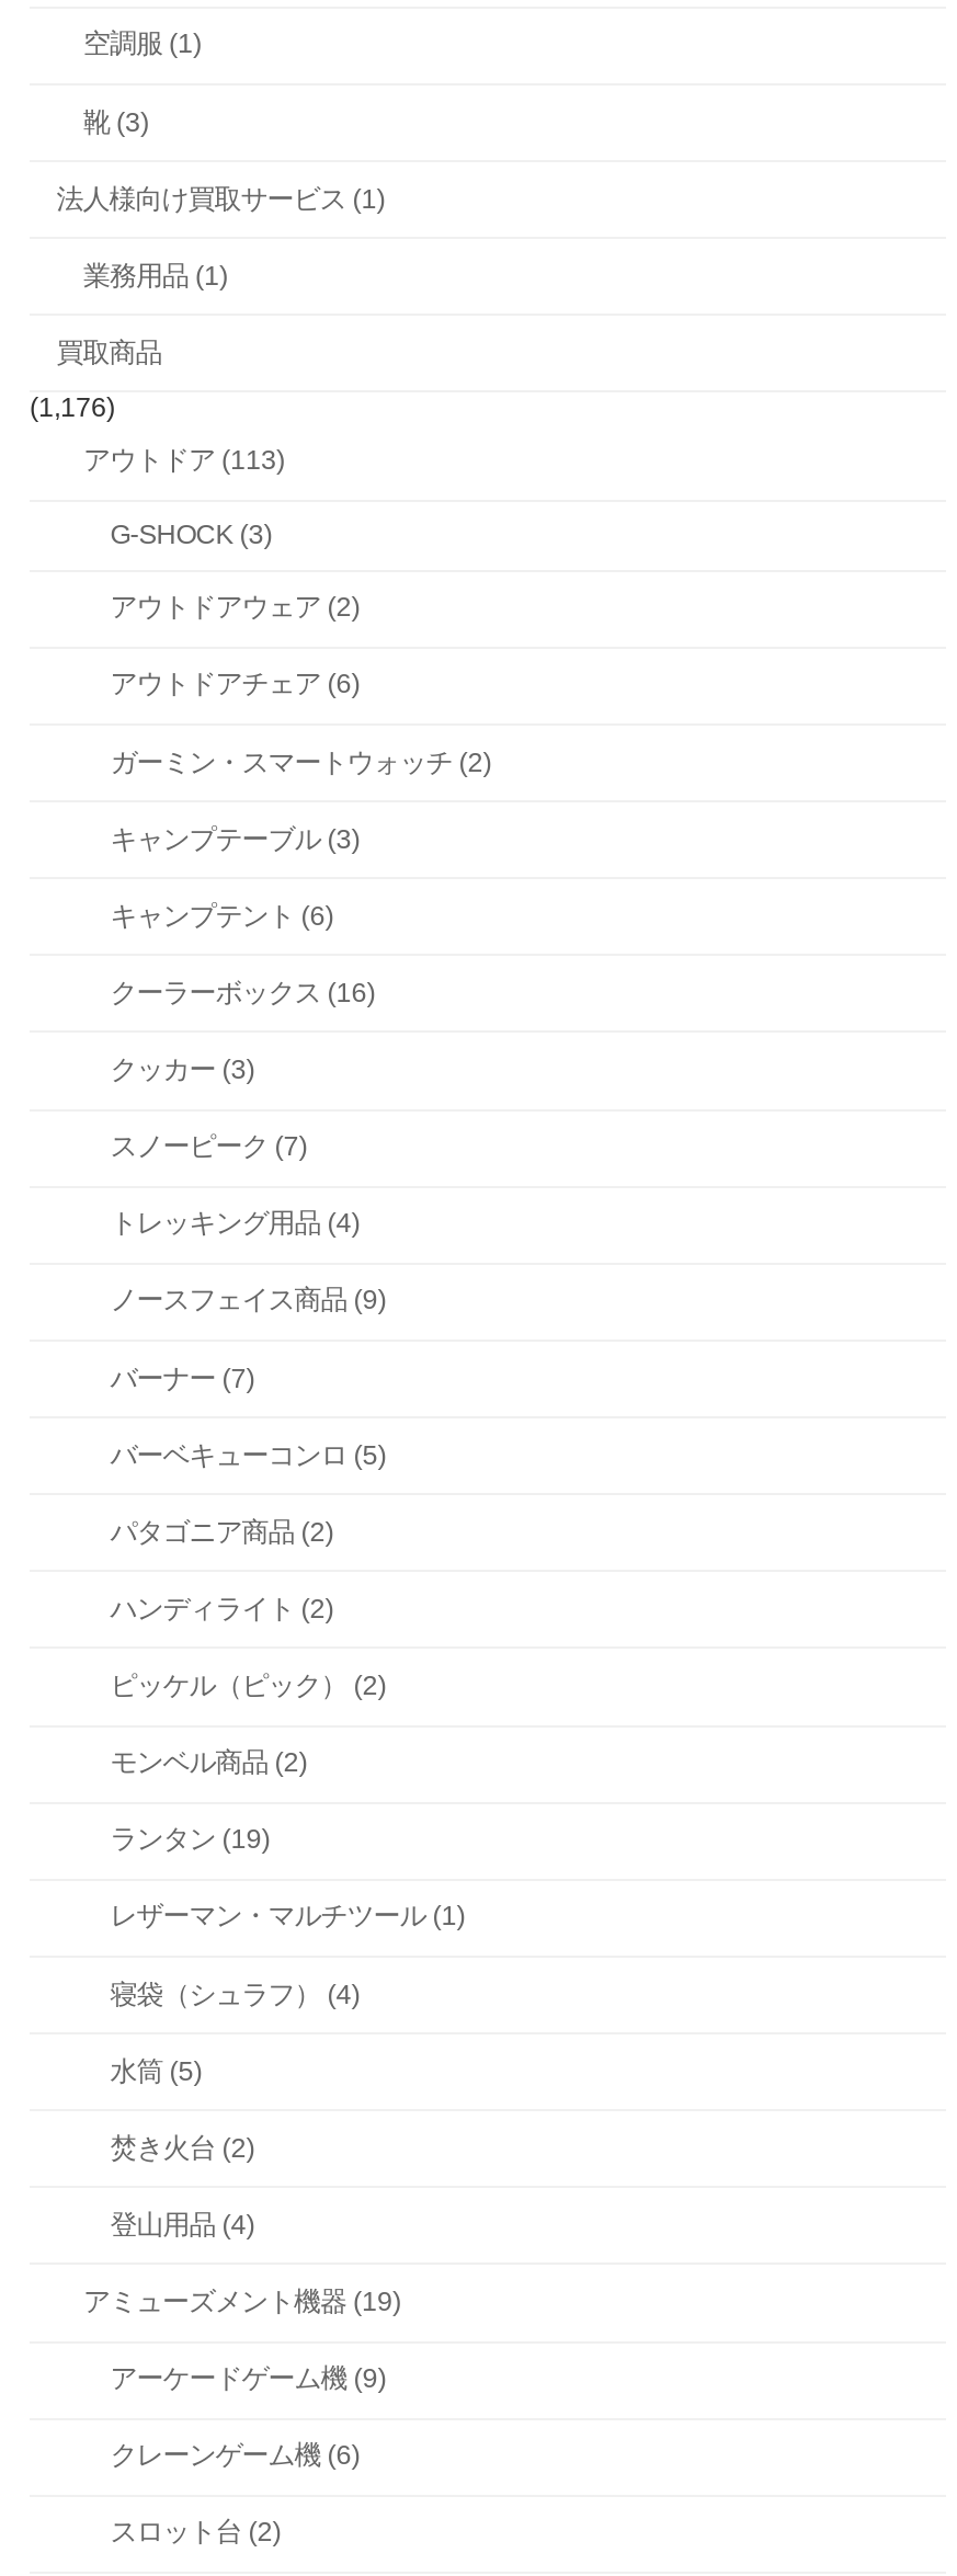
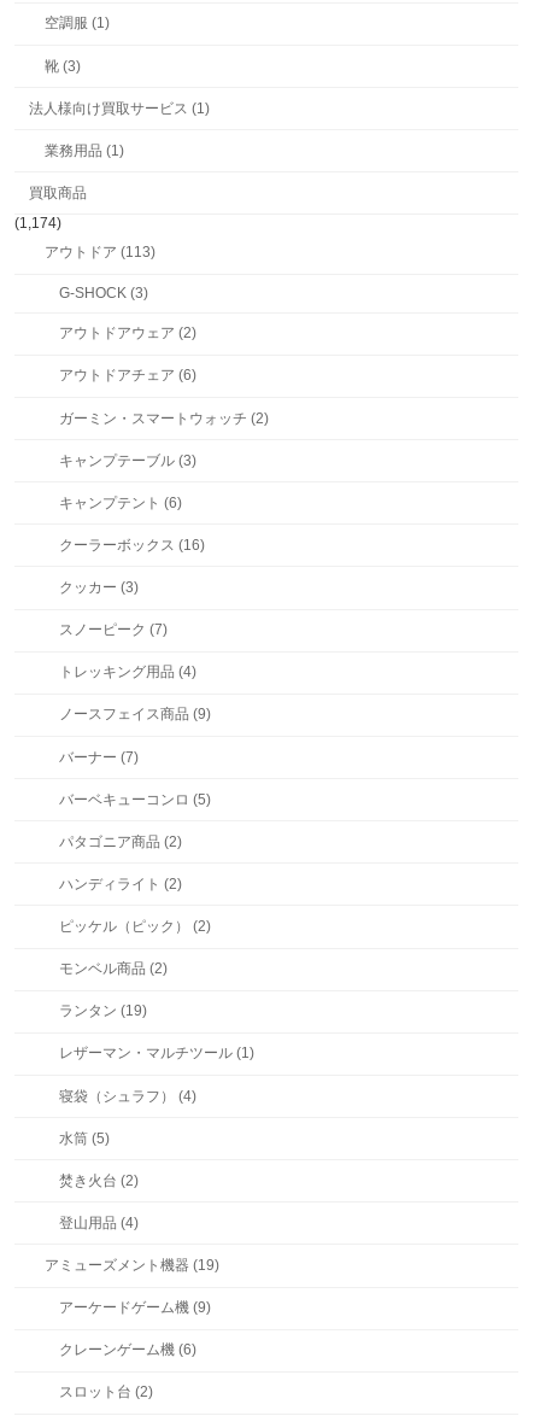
- (1,176)
+ (1,174)
